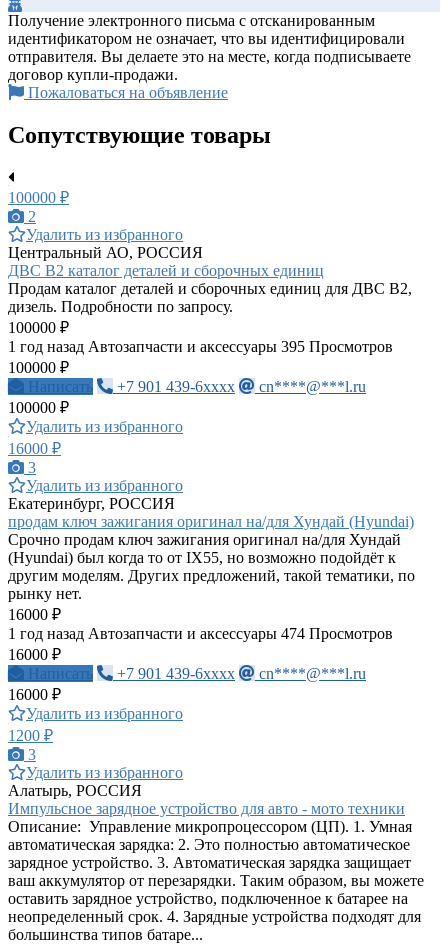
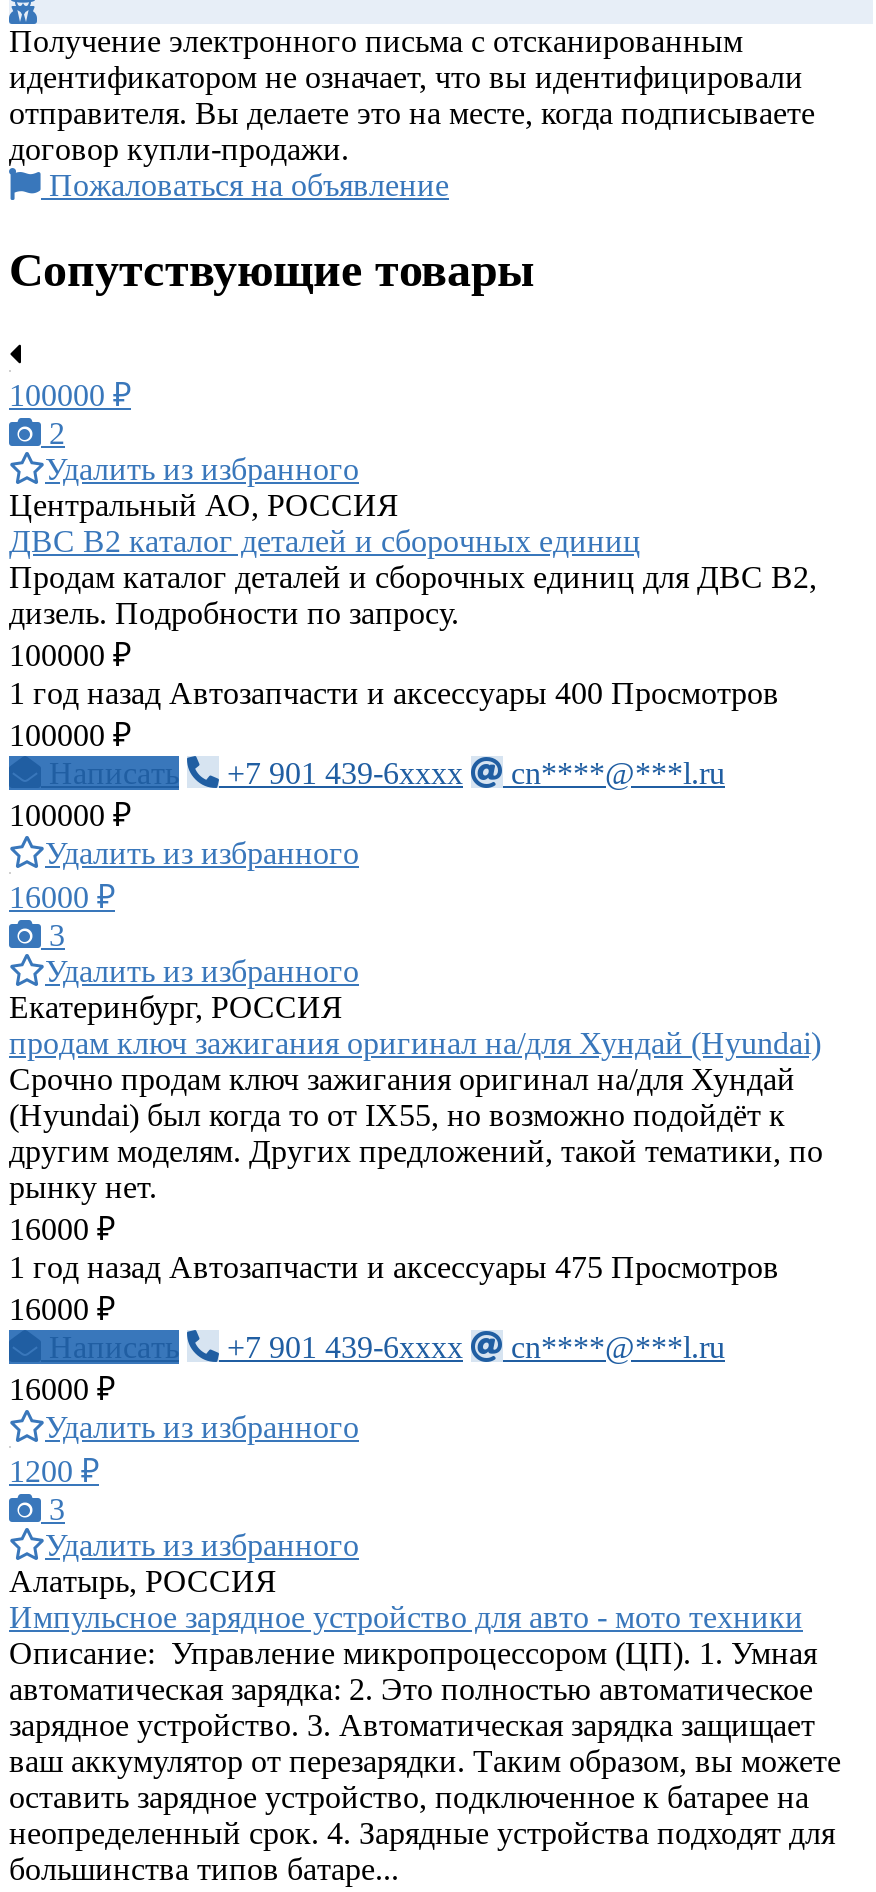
- 1 год назад Автозапчасти и аксессуары 395 Просмотров
+ 1 год назад Автозапчасти и аксессуары 400 Просмотров

- 1 год назад Автозапчасти и аксессуары 474 Просмотров
+ 1 год назад Автозапчасти и аксессуары 475 Просмотров
